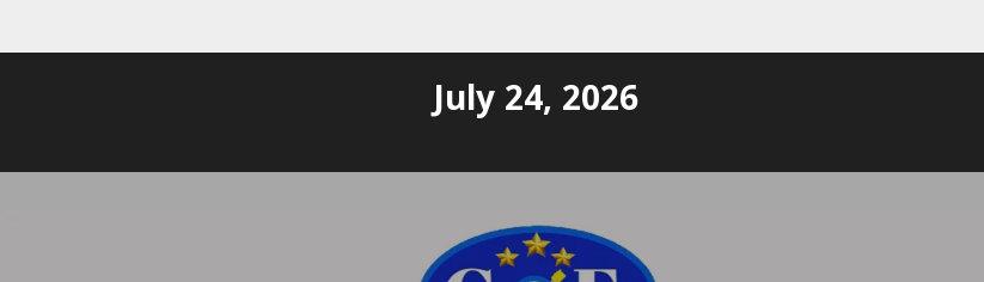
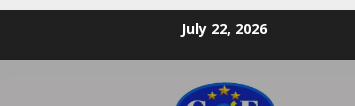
- July 24, 2026
+ July 22, 2026
